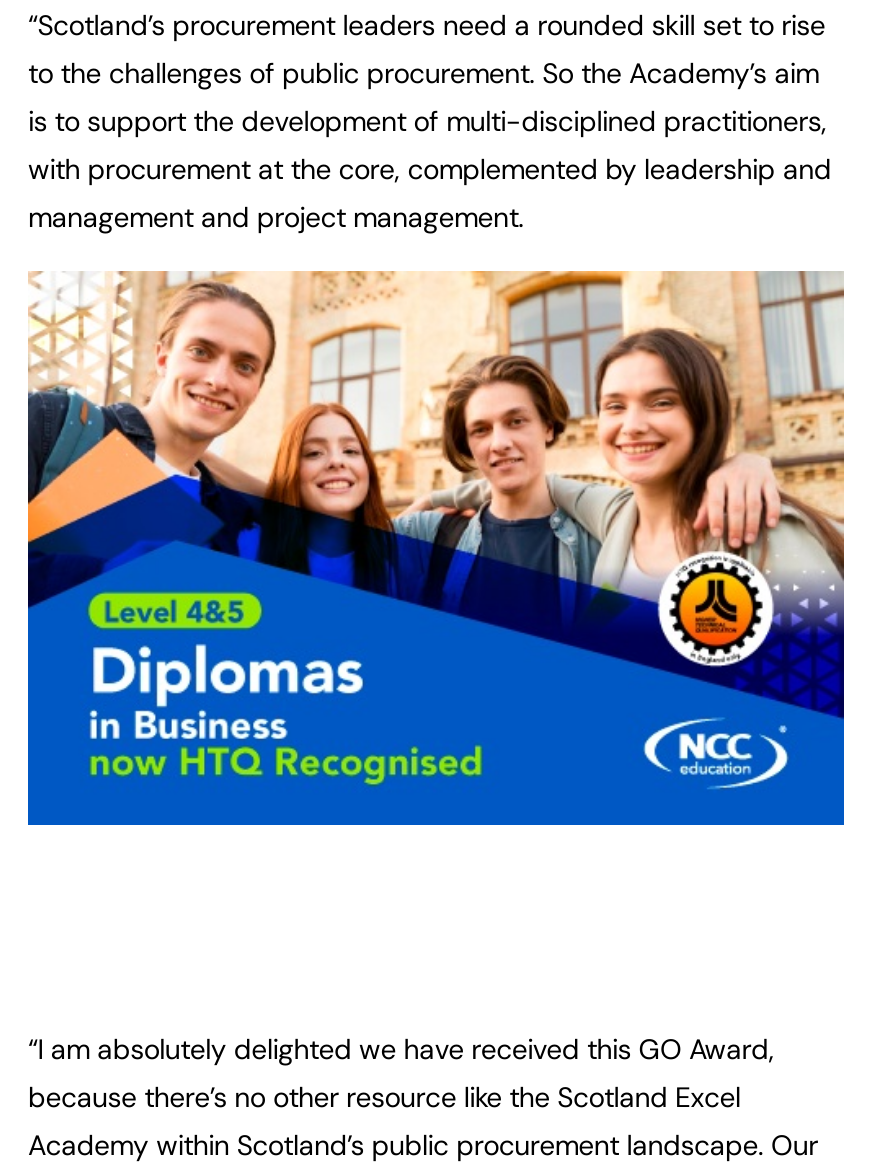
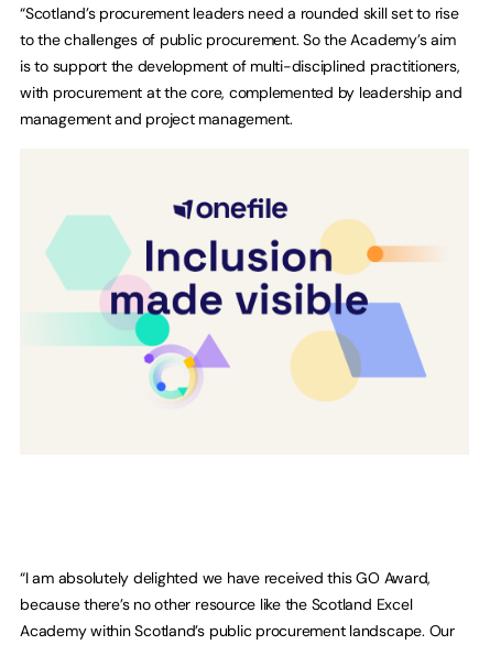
- [image]
+ [image]
